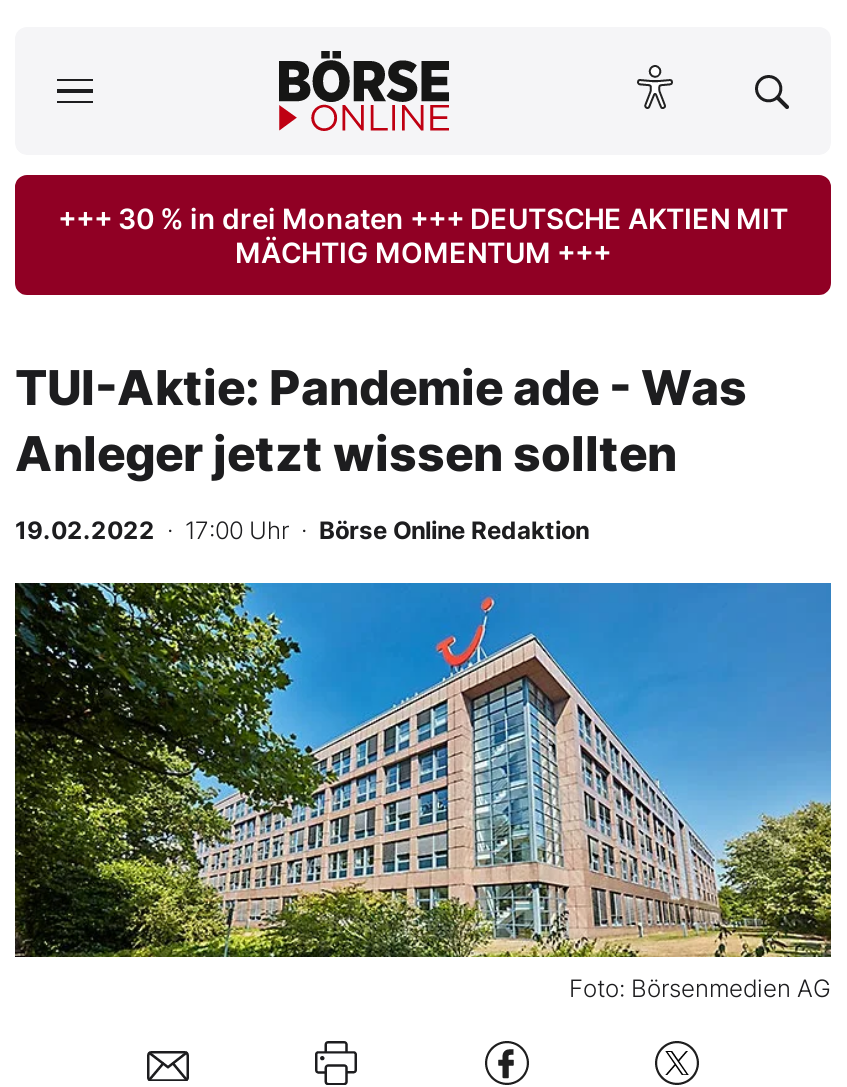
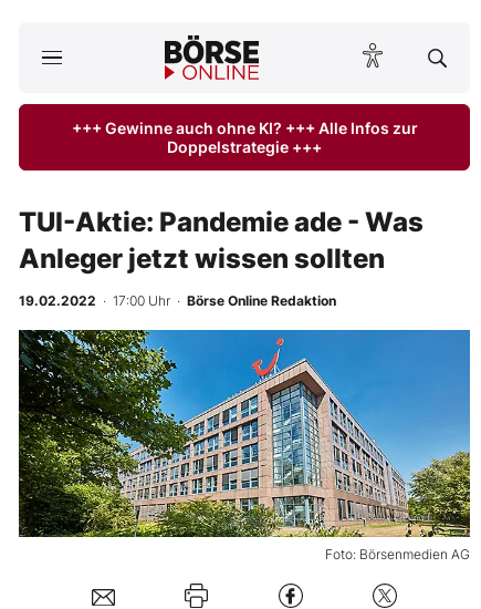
- +++ 30 % in drei Monaten +++ DEUTSCHE AKTIEN MIT
- MÄCHTIG MOMENTUM +++
+ +++ Gewinne auch ohne KI? +++ Alle Infos zur
+ Doppelstrategie +++
